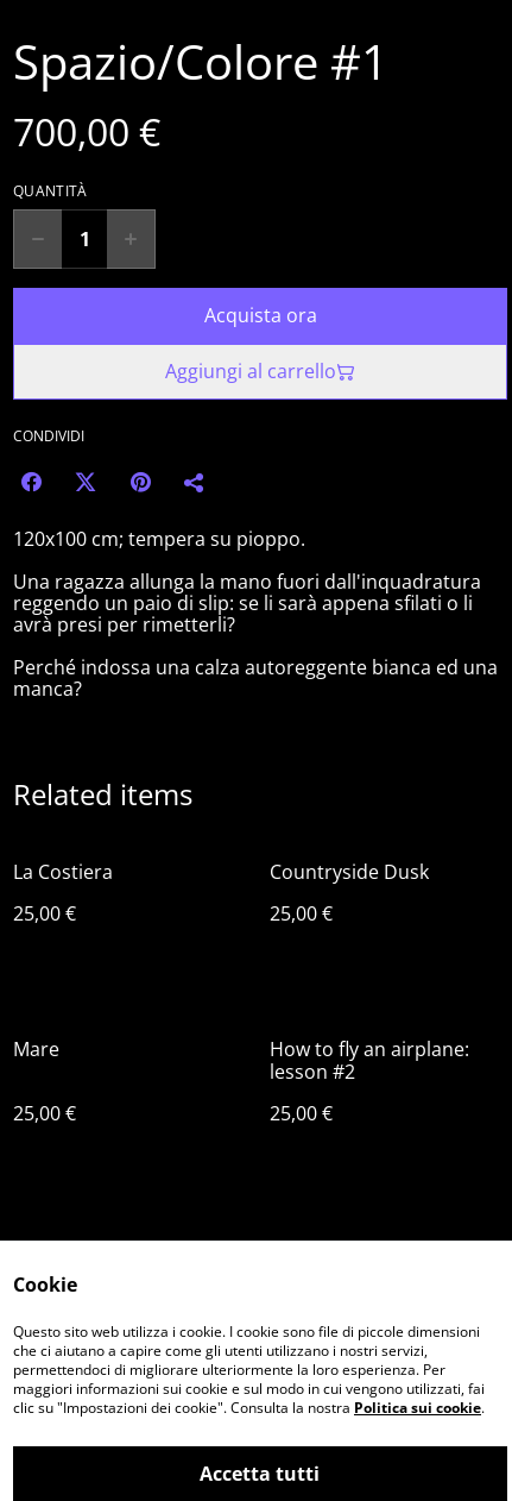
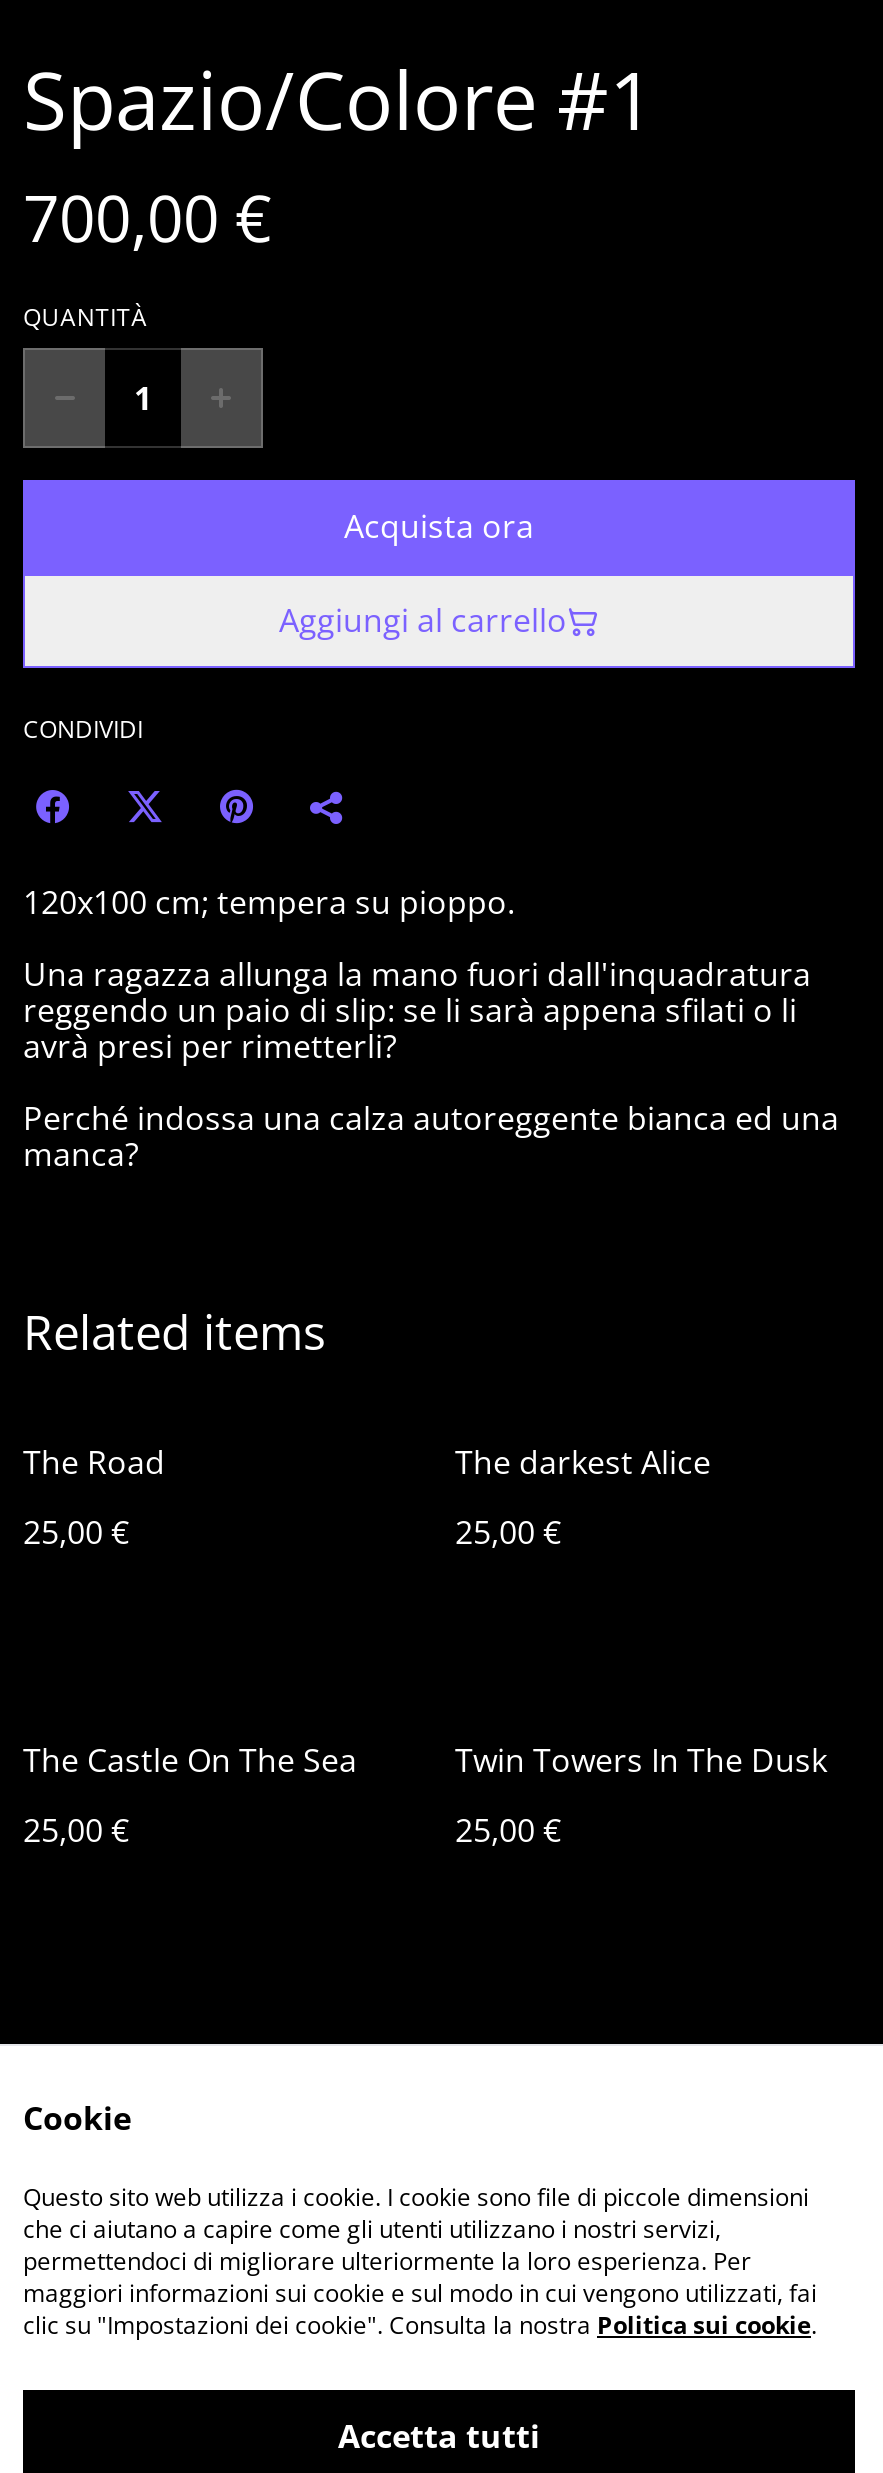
- La Costiera
+ The Road

- Countryside Dusk
+ The darkest Alice

- Mare
+ The Castle On The Sea

- How to fly an airplane:
- lesson #2
+ Twin Towers In The Dusk
